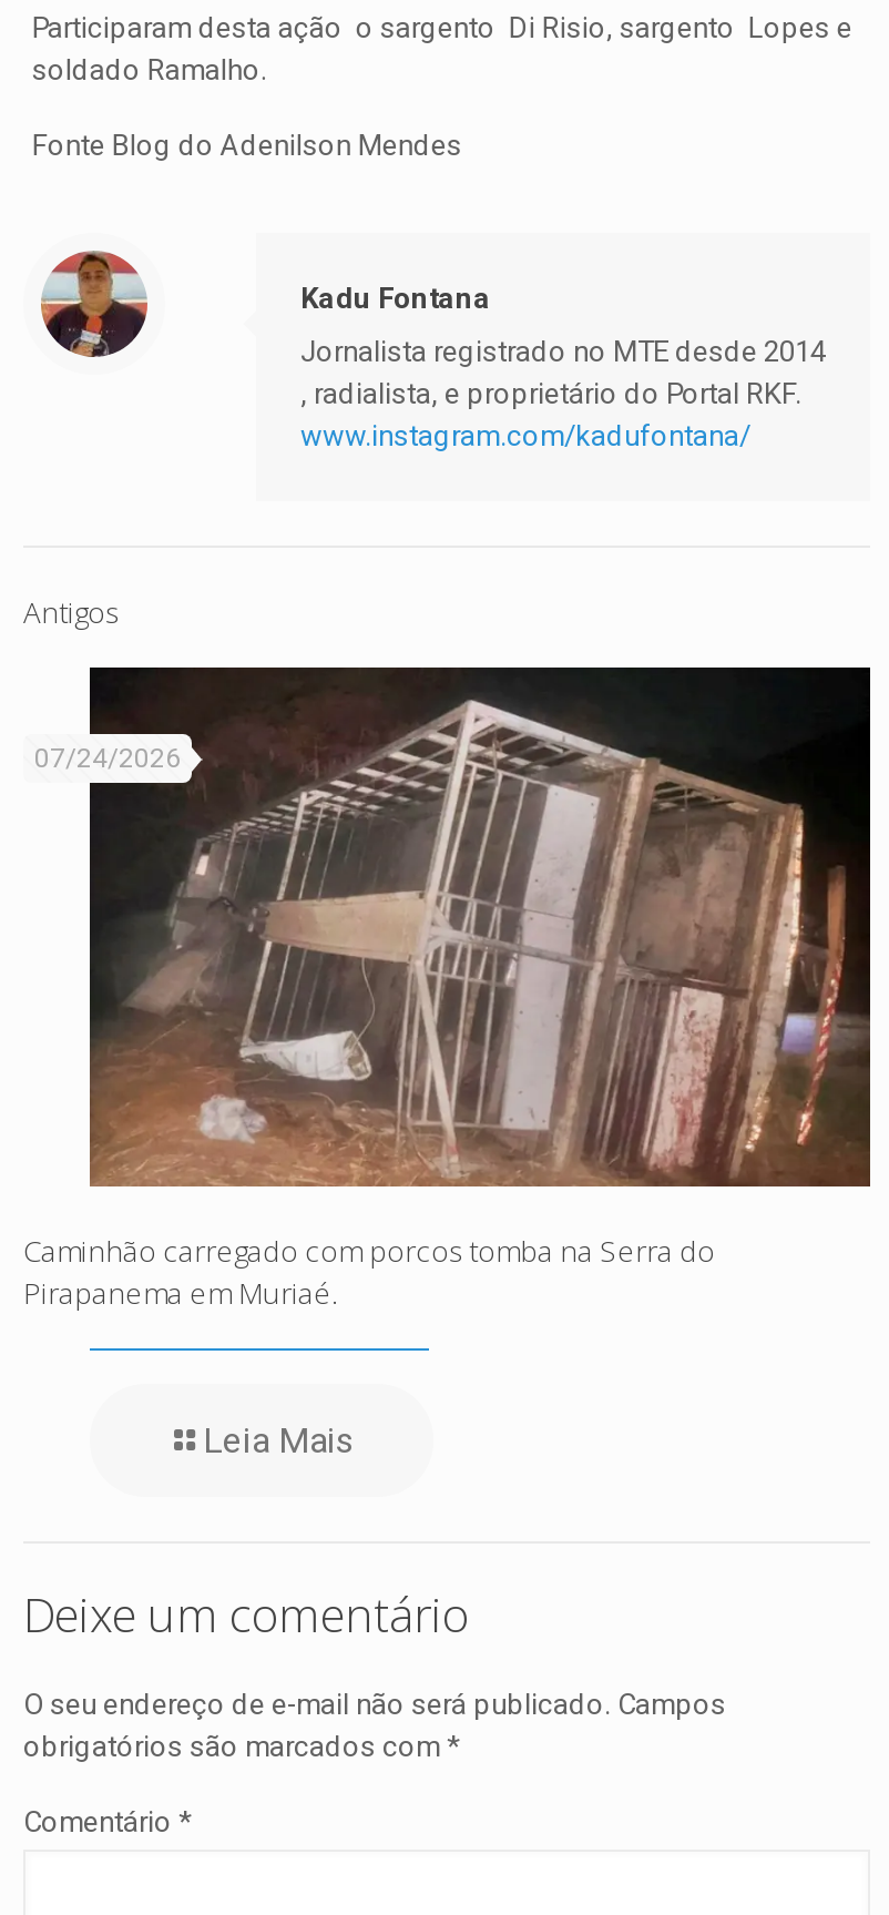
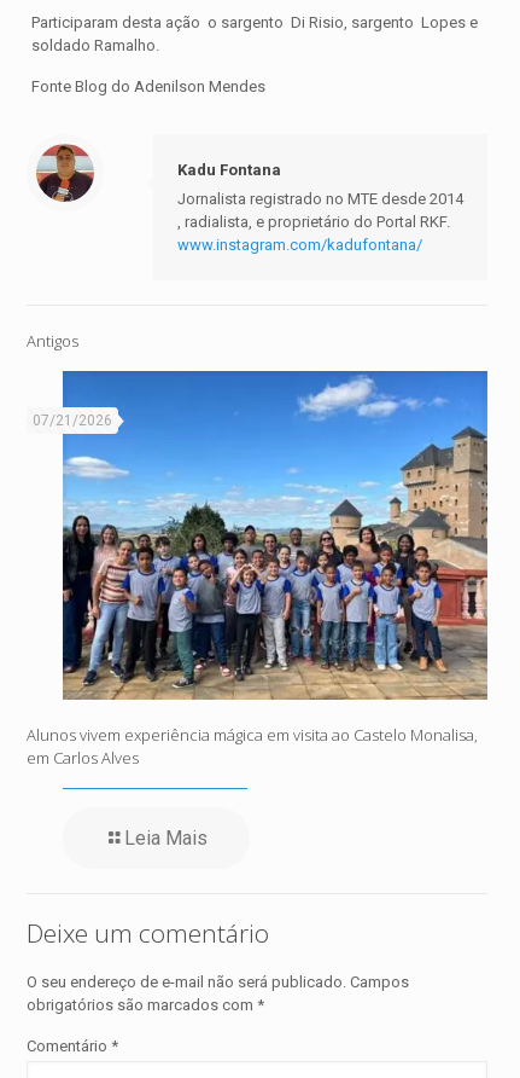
- [image]
- 07/24/2026
+ [image]
+ 07/21/2026

- Caminhão carregado com porcos tomba na Serra do
- Pirapanema em Muriaé.
+ Alunos vivem experiência mágica em visita ao Castelo Monalisa,
+ em Carlos Alves
